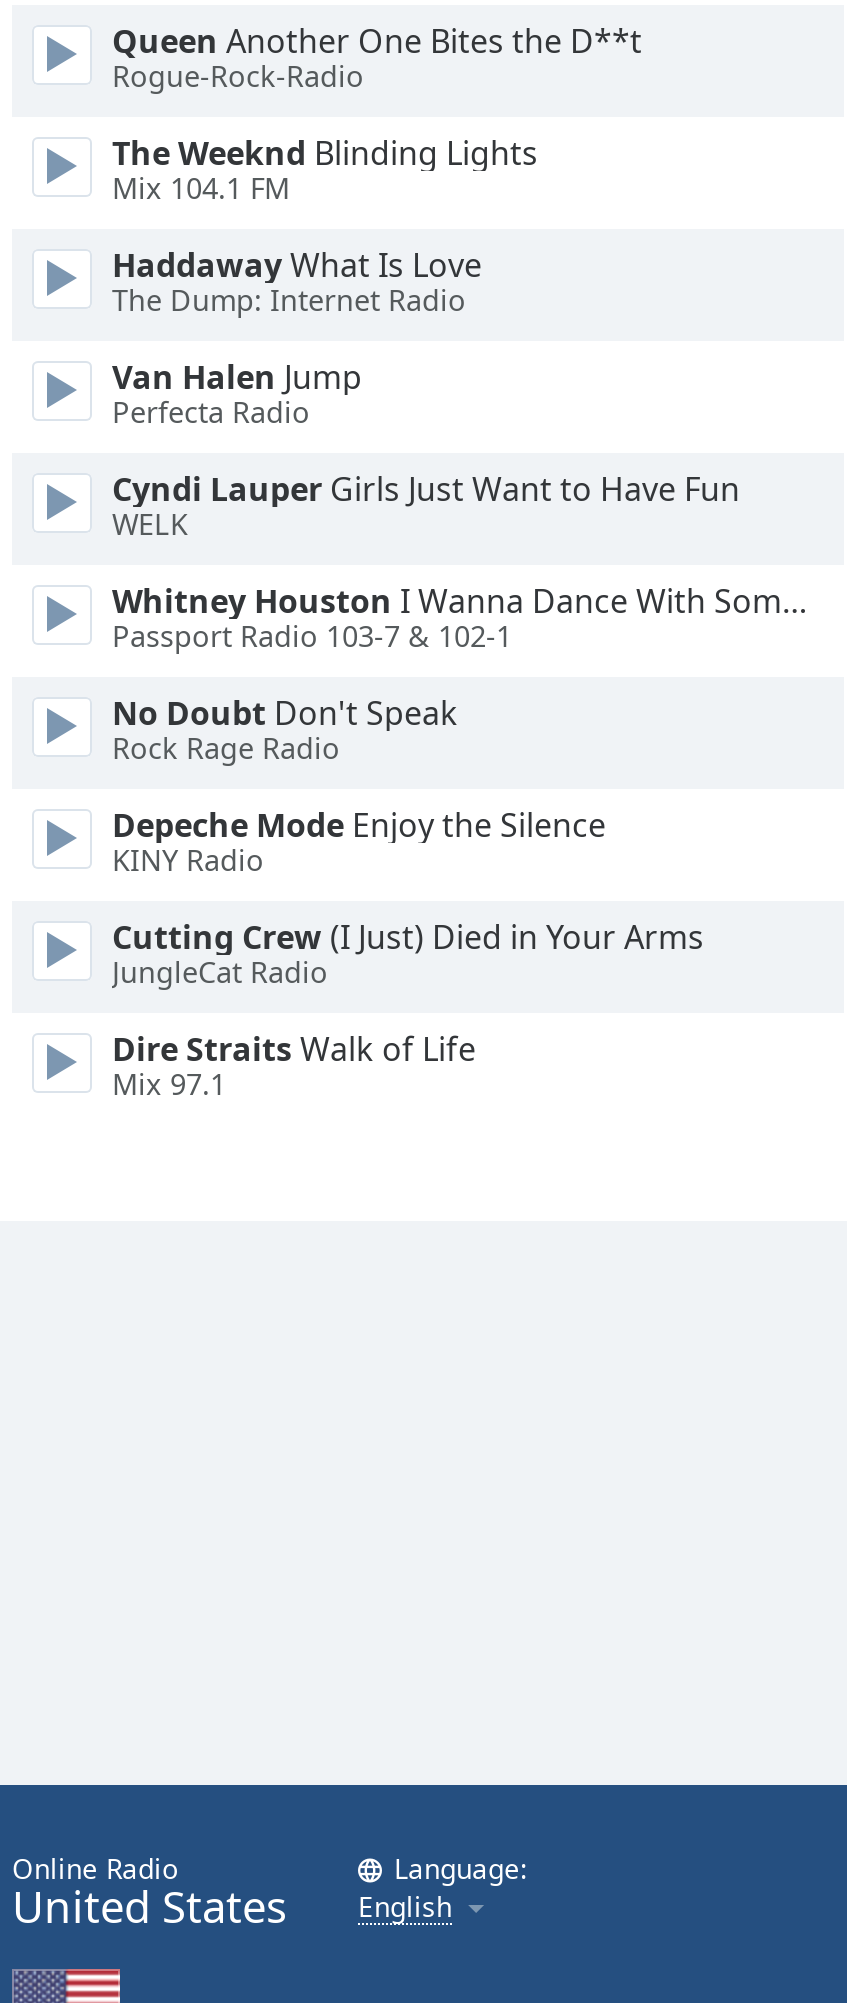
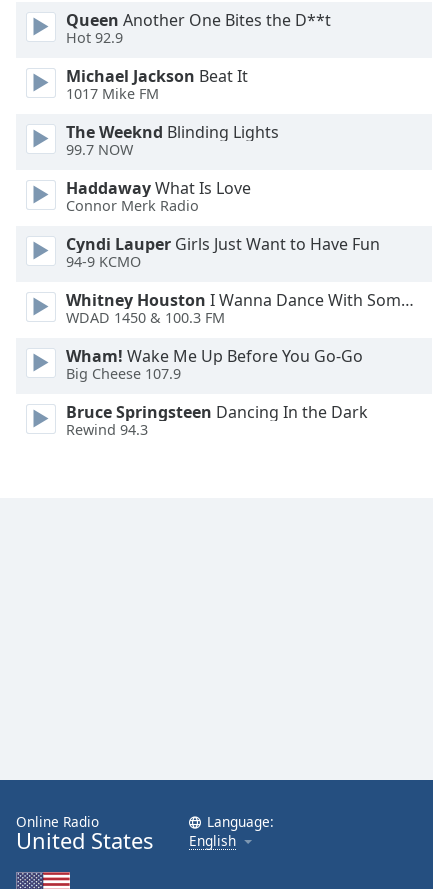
- Rogue-Rock-Radio
+ Hot 92.9
+ Michael Jackson Beat It
+ 1017 Mike FM

moved down: The Weeknd Blinding Lights

- Mix 104.1 FM
+ 99.7 NOW

moved down: Haddaway What Is Love

- The Dump: Internet Radio
- Van Halen Jump
- Perfecta Radio
+ Connor Merk Radio

- WELK
+ 94-9 KCMO

- Passport Radio 103-7 & 102-1
- No Doubt Don't Speak
- Rock Rage Radio
- Depeche Mode Enjoy the Silence
- KINY Radio
- Cutting Crew (I Just) Died in Your Arms
- JungleCat Radio
- Dire Straits Walk of Life
- Mix 97.1
+ WDAD 1450 & 100.3 FM
+ Wham! Wake Me Up Before You Go-Go
+ Big Cheese 107.9
+ Bruce Springsteen Dancing In the Dark
+ Rewind 94.3
